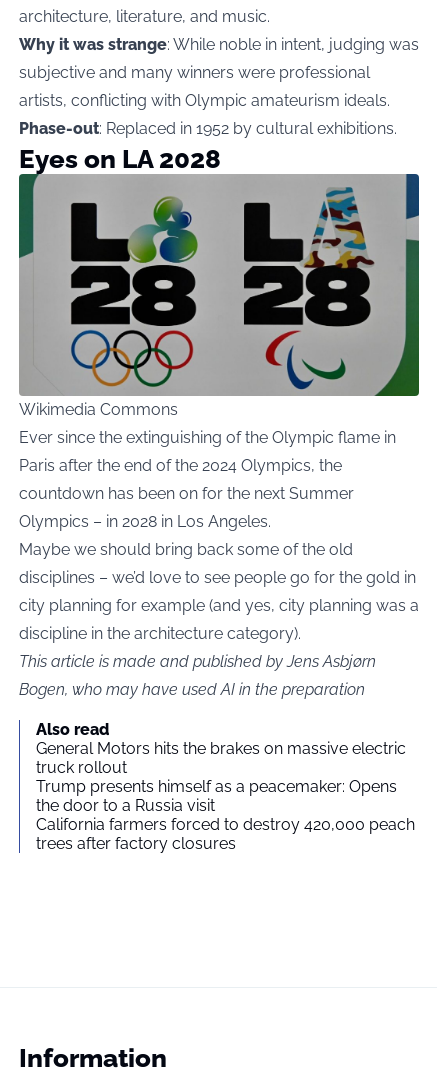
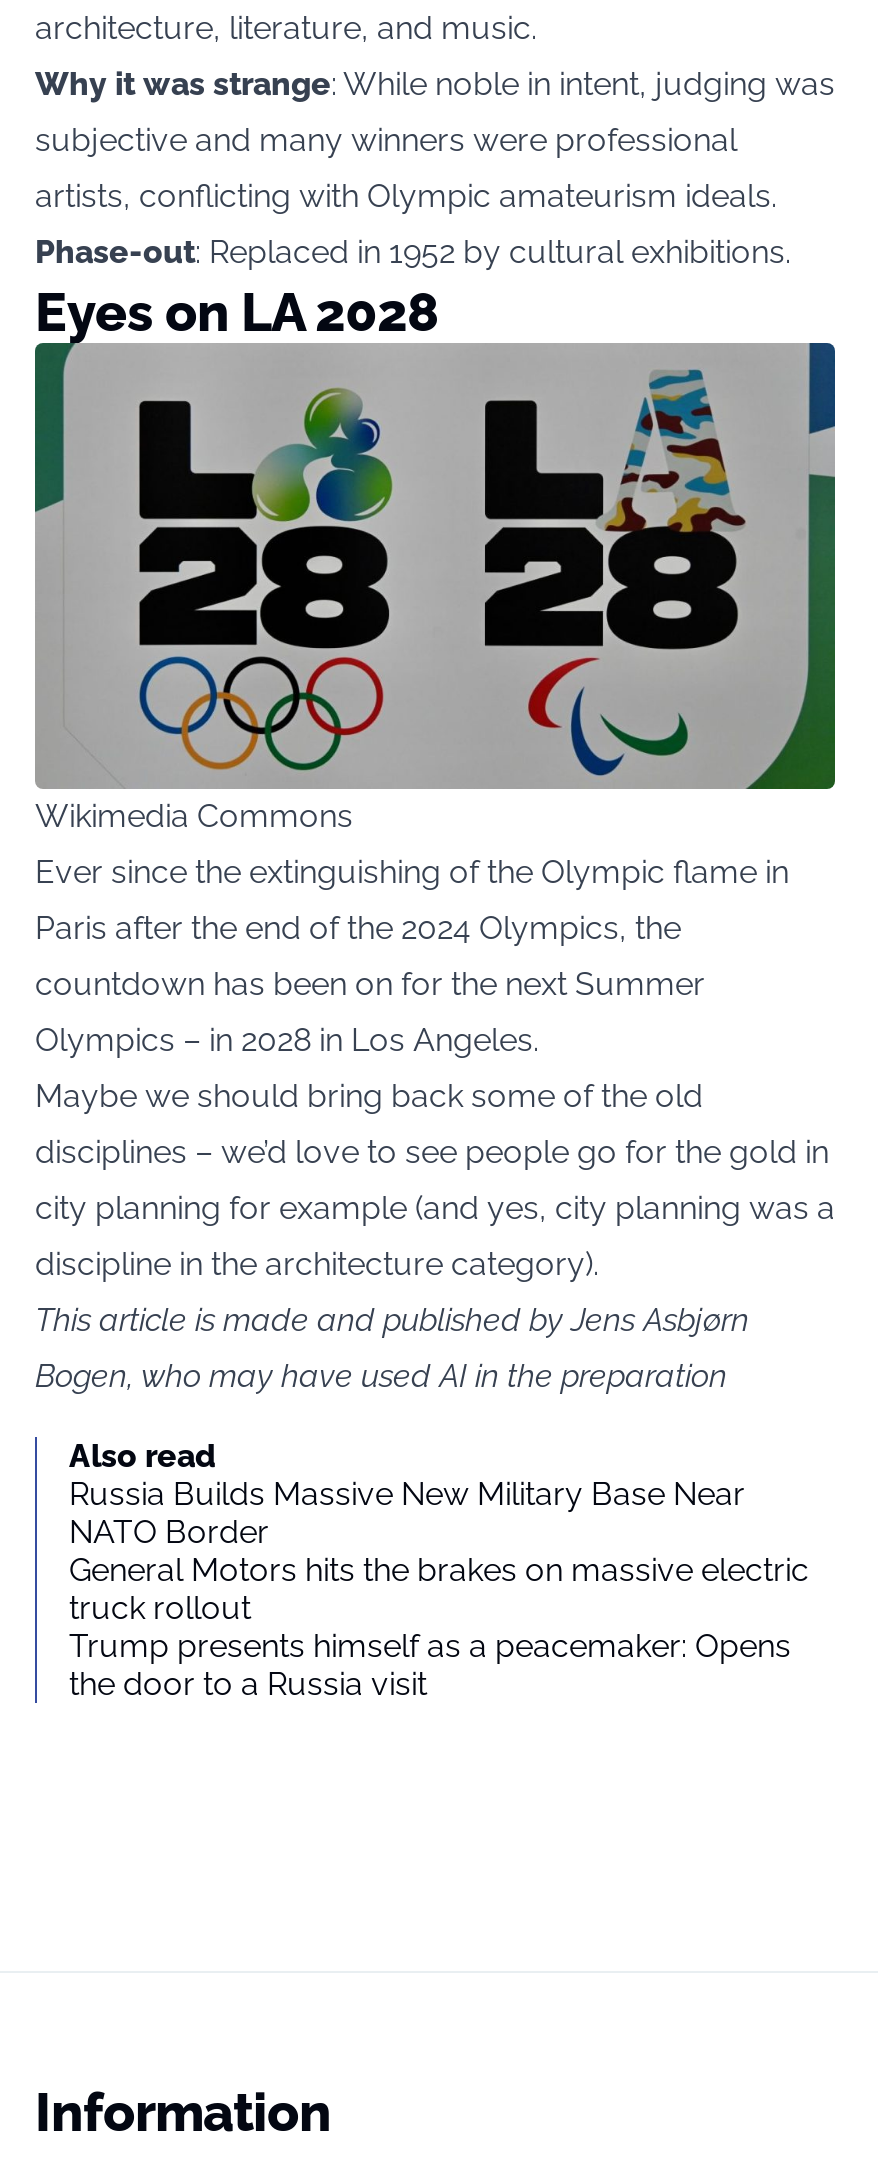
+ Russia Builds Massive New Military Base Near
+ NATO Border

moved down: General Motors hits the brakes on massive electric | truck rollout | Trump presents himself as a peacemaker: Opens | the door to a Russia visit

- California farmers forced to destroy 420,000 peach
- trees after factory closures
